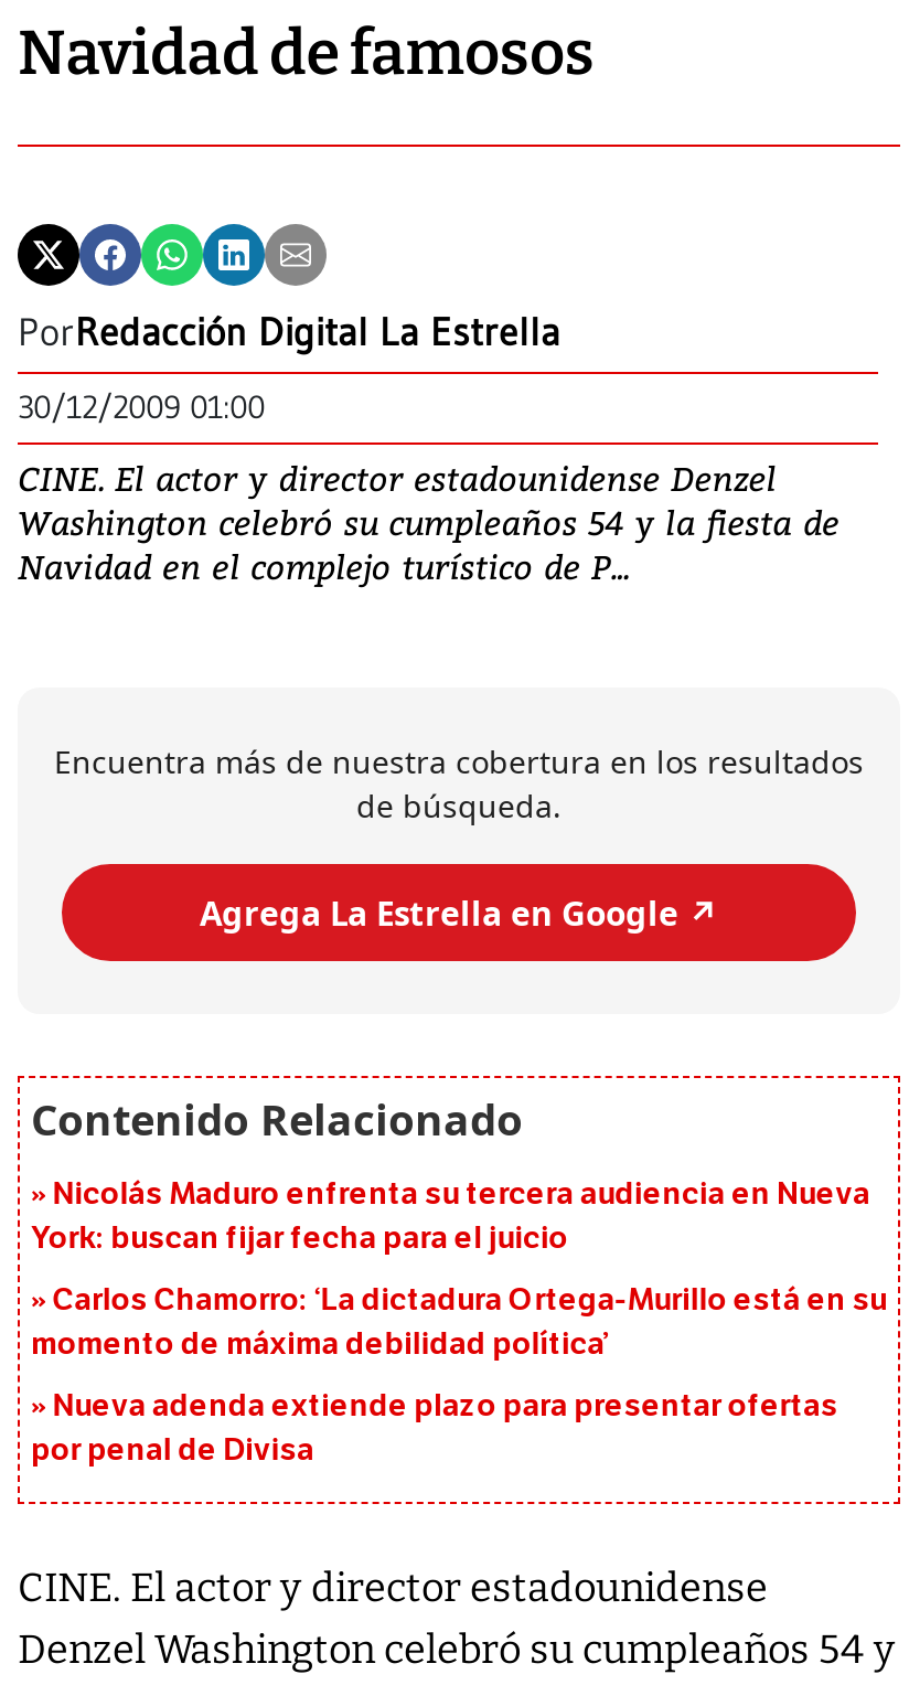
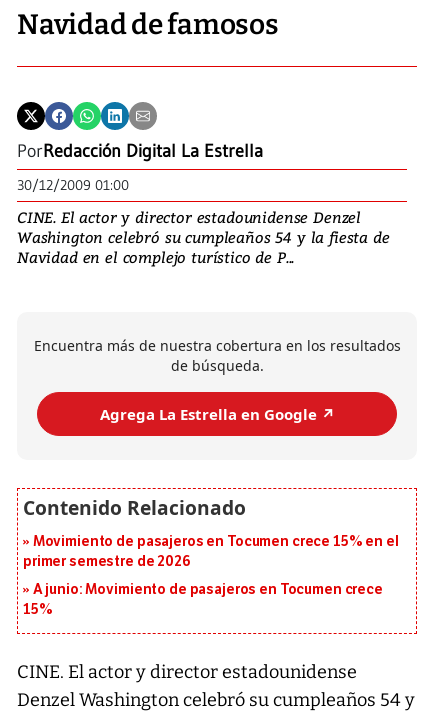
- Nicolás Maduro enfrenta su tercera audiencia en Nueva
- York: buscan fijar fecha para el juicio
- Carlos Chamorro: ‘La dictadura Ortega-Murillo está en su
- momento de máxima debilidad política’
- Nueva adenda extiende plazo para presentar ofertas
- por penal de Divisa
+ Movimiento de pasajeros en Tocumen crece 15% en el
+ primer semestre de 2026
+ A junio: Movimiento de pasajeros en Tocumen crece
+ 15%
